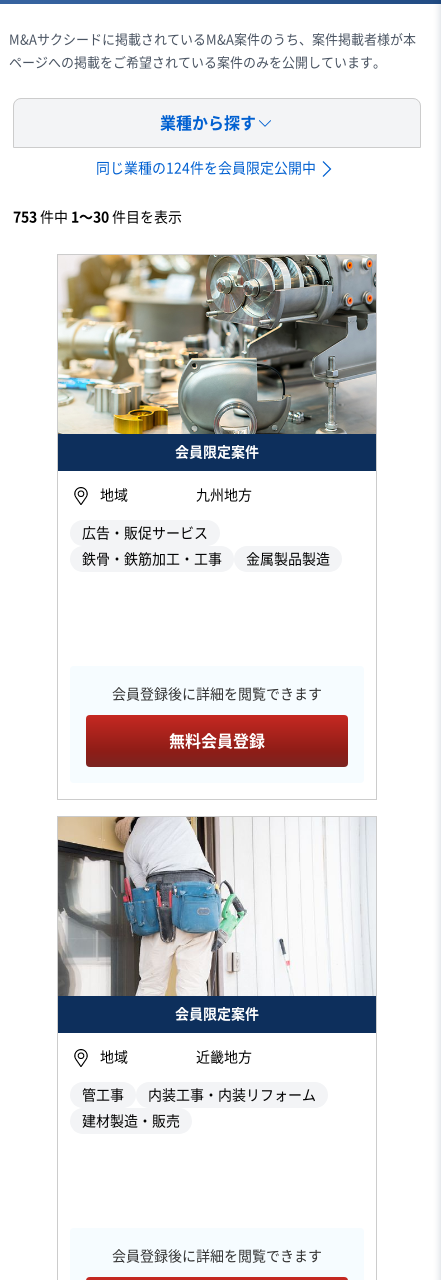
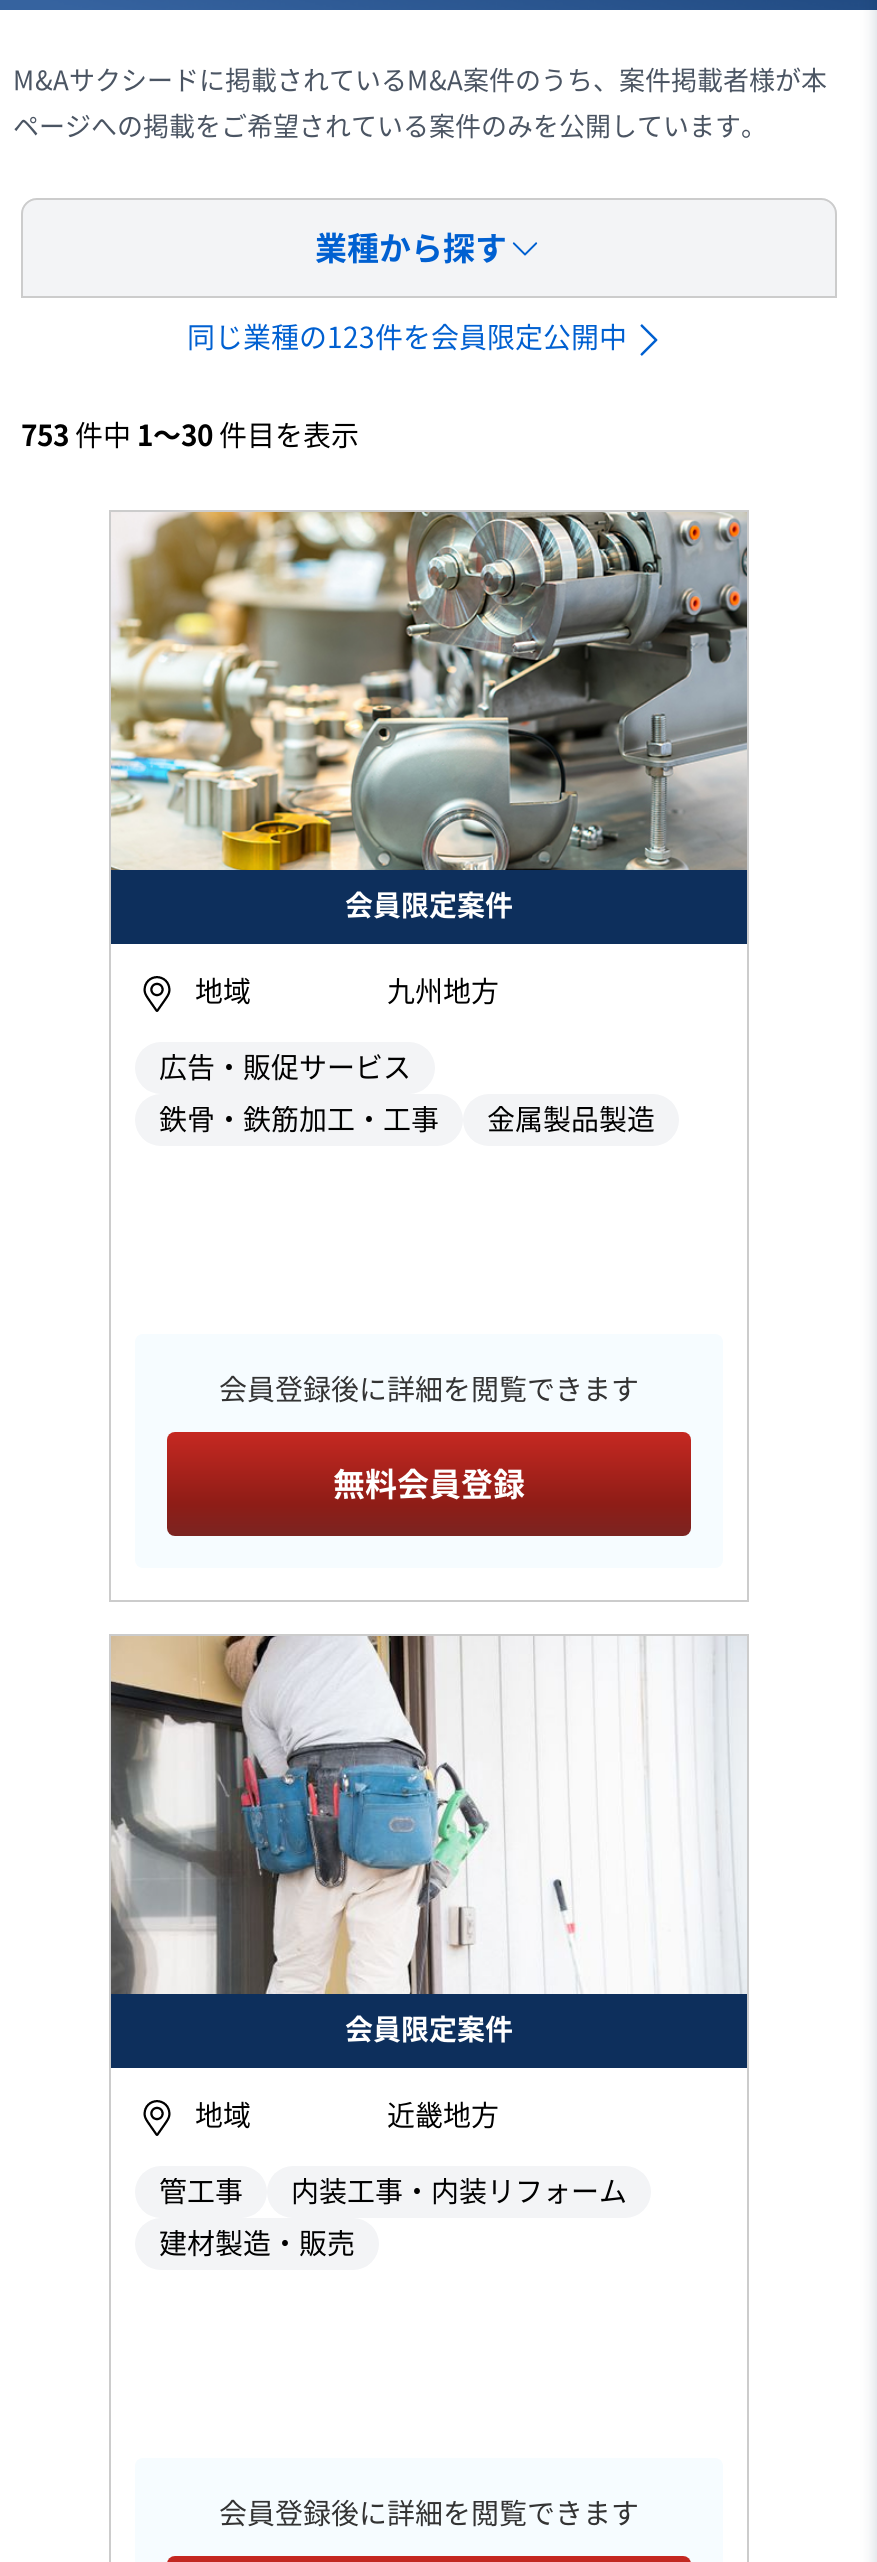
- 同じ業種の124件を会員限定公開中
+ 同じ業種の123件を会員限定公開中
